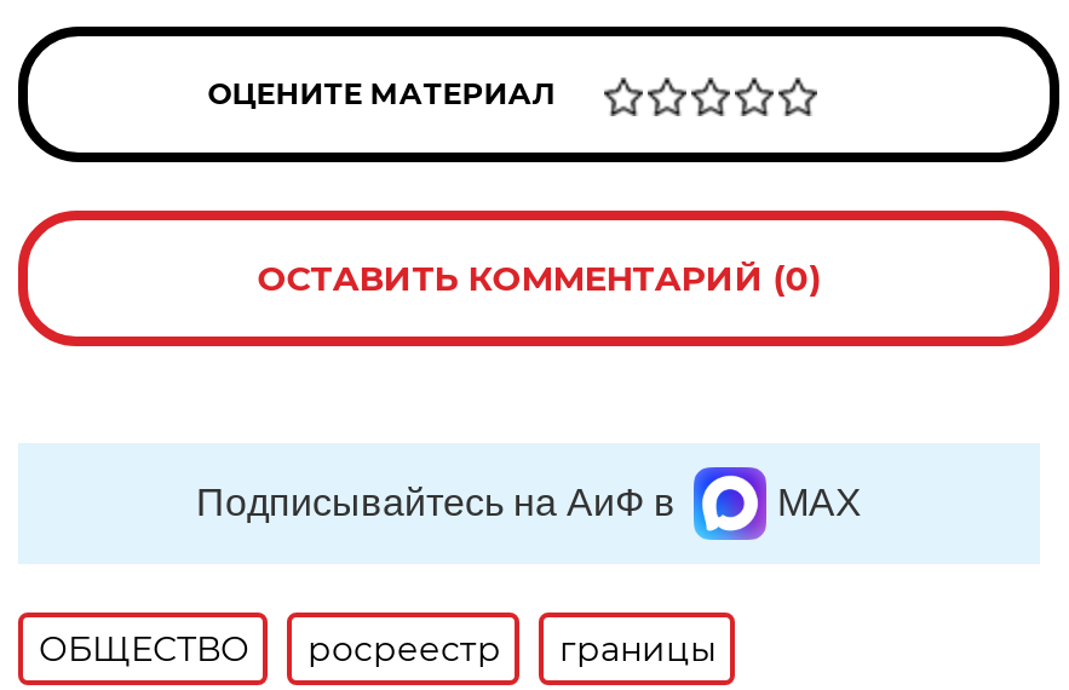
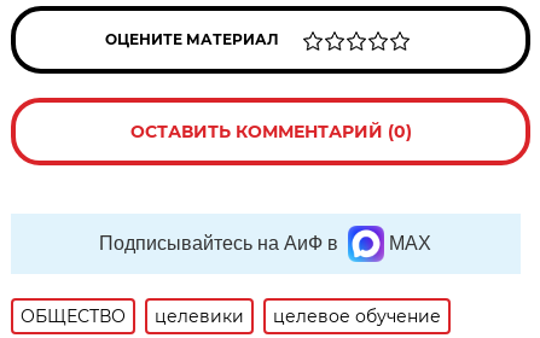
- росреестр
- границы
+ целевики
+ целевое обучение
